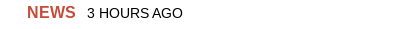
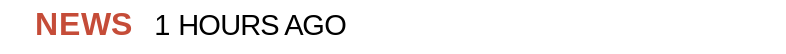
- NEWS 3 HOURS AGO
+ NEWS 1 HOURS AGO
